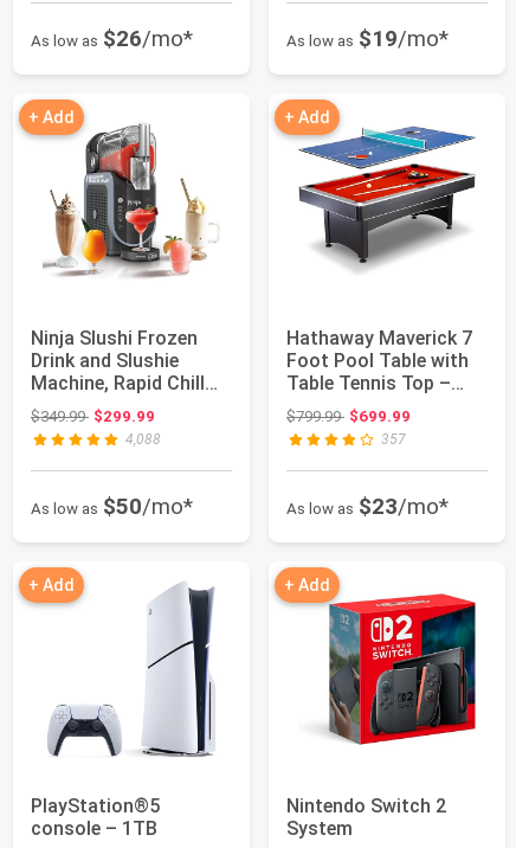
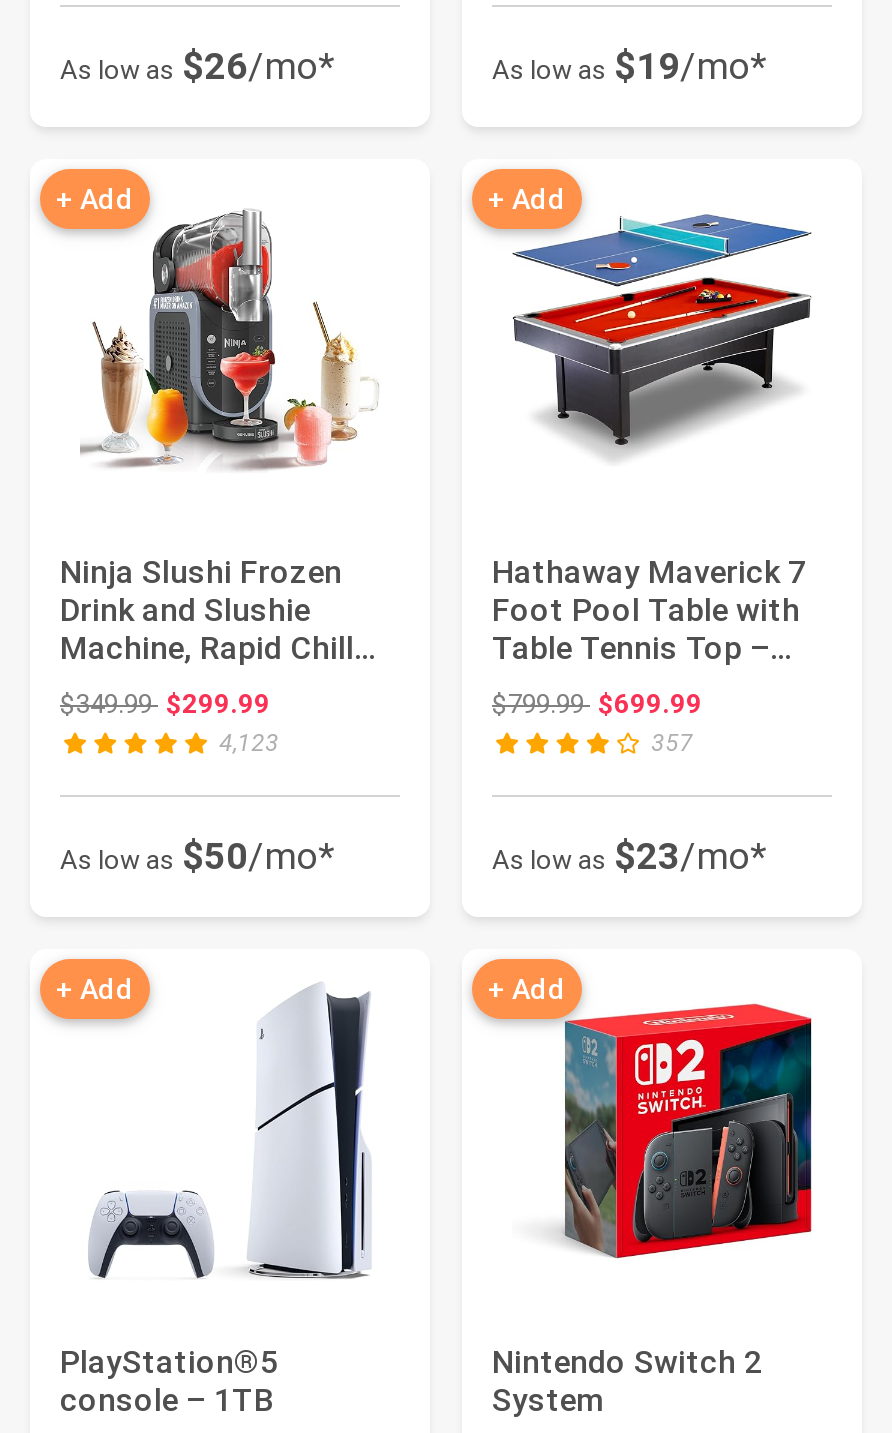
- 4,088
+ 4,123
